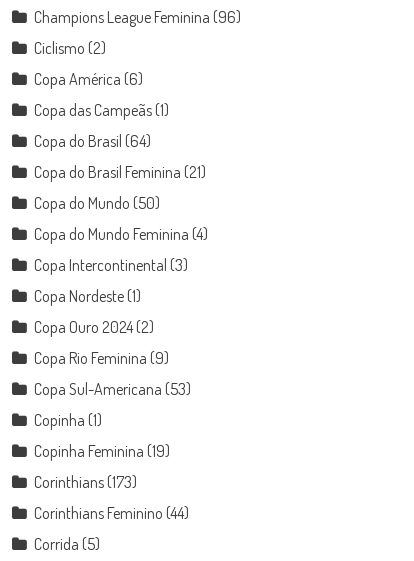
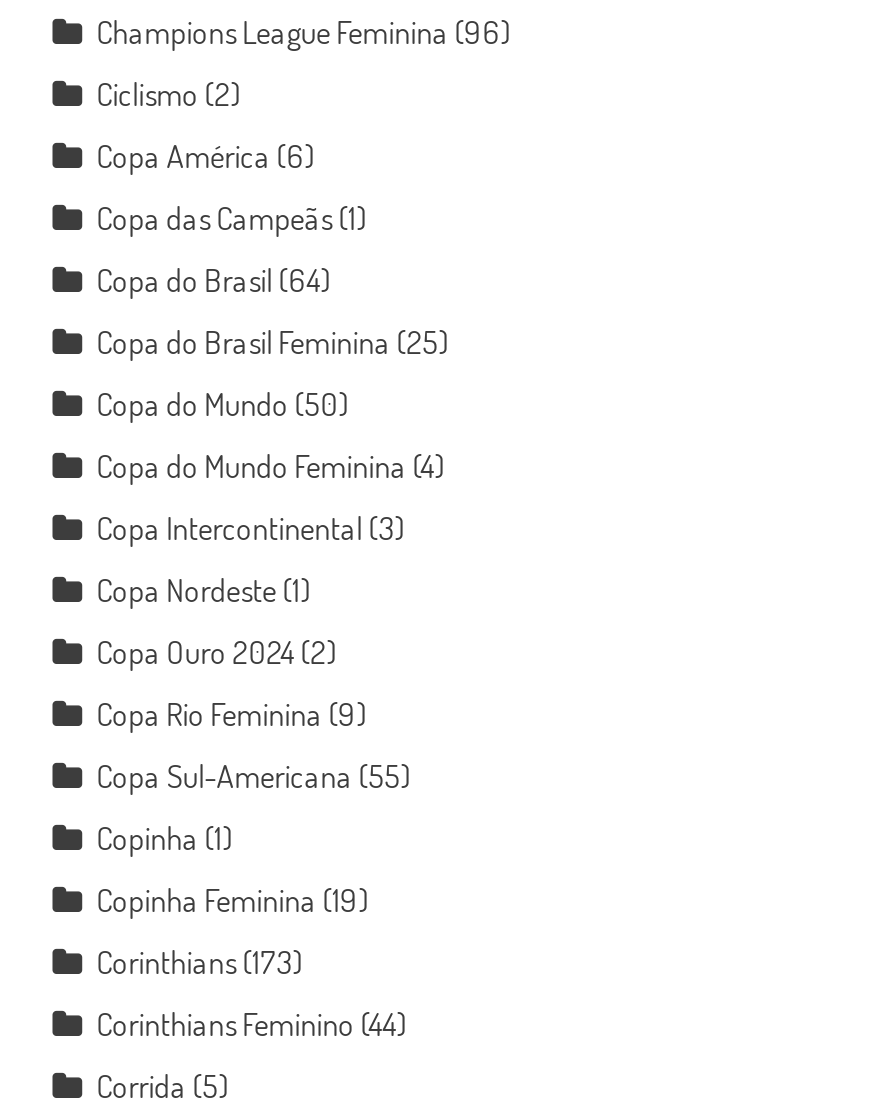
- Copa do Brasil Feminina (21)
+ Copa do Brasil Feminina (25)

- Copa Sul-Americana (53)
+ Copa Sul-Americana (55)
